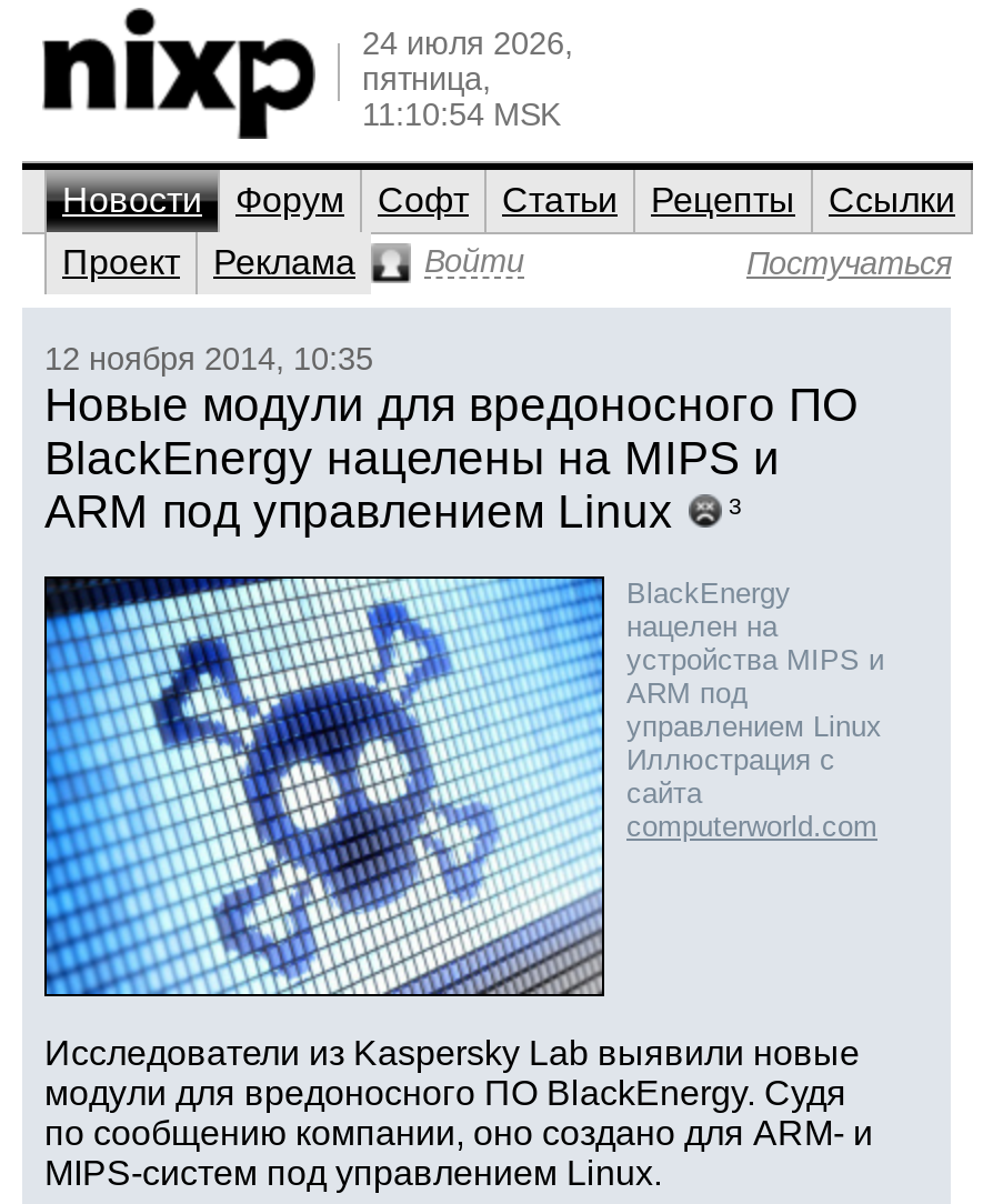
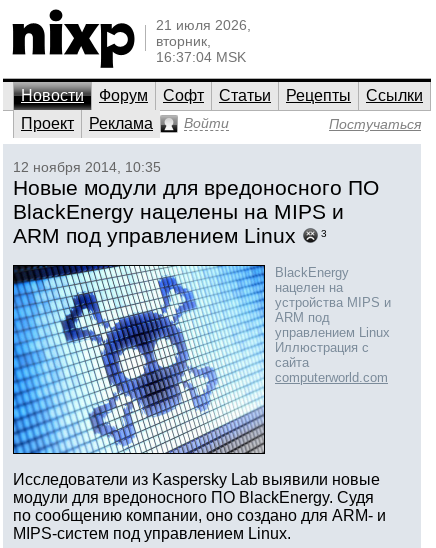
- 24 июля 2026,
- пятница,
- 11:10:54 MSK
+ 21 июля 2026,
+ вторник,
+ 16:37:04 MSK
